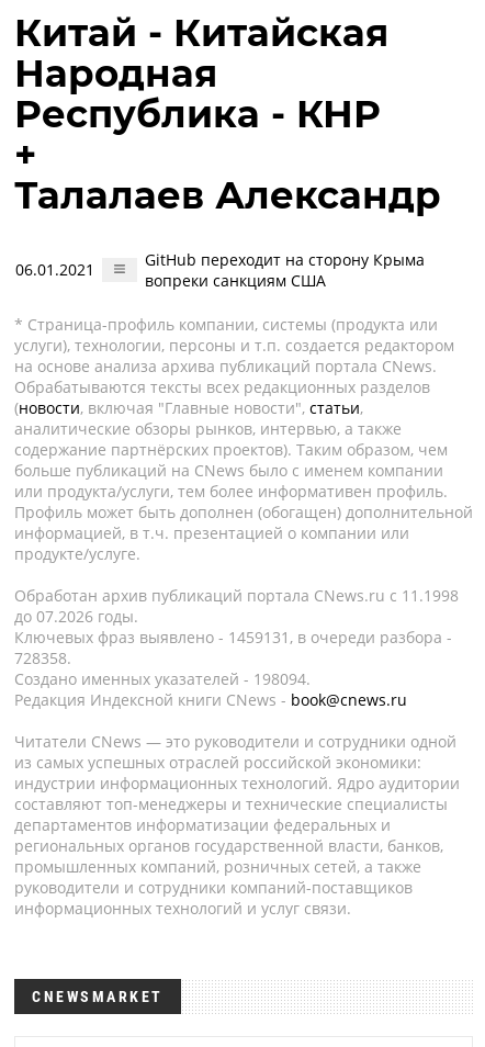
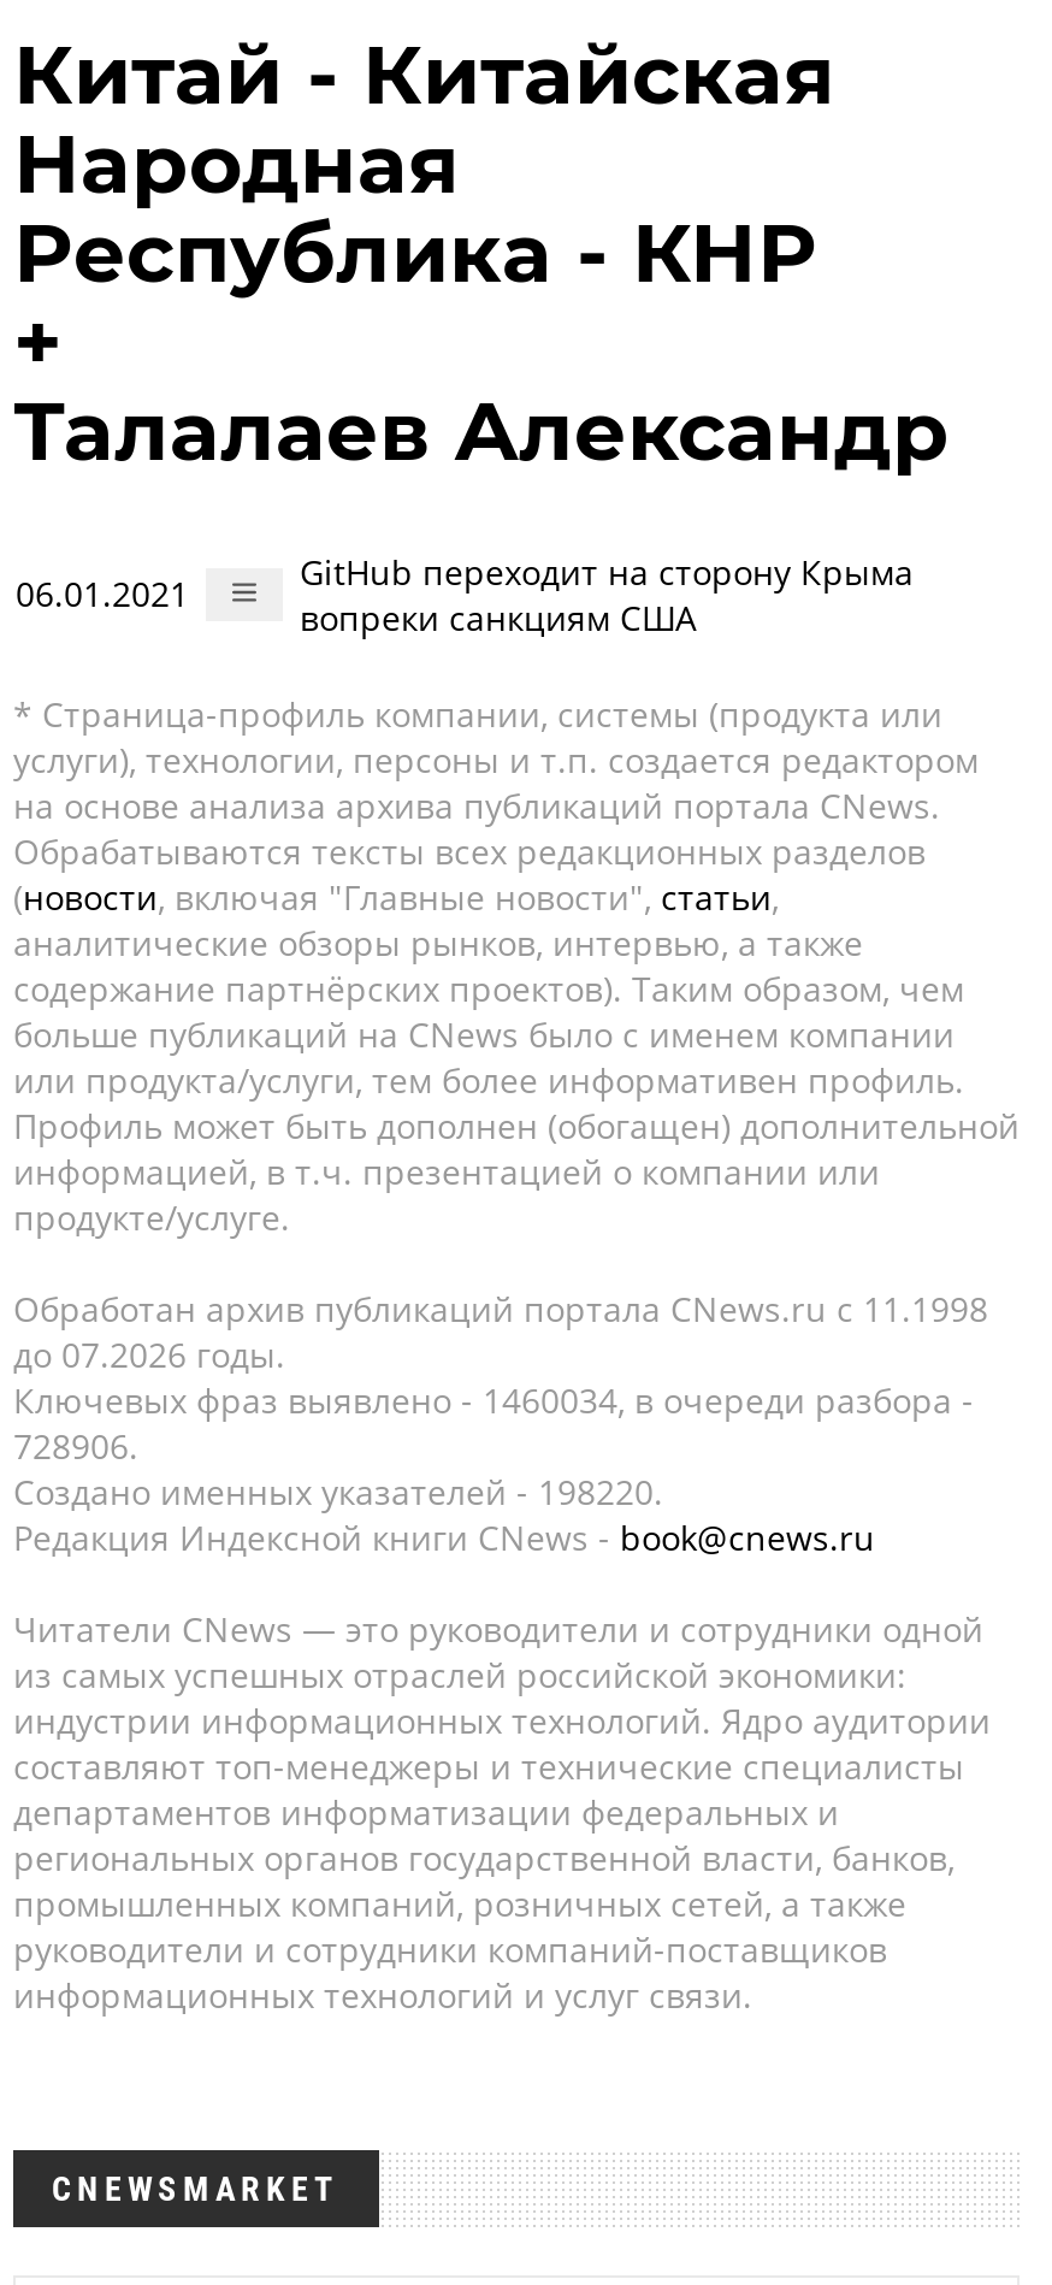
- Ключевых фраз выявлено - 1459131, в очереди разбора -
+ Ключевых фраз выявлено - 1460034, в очереди разбора -

- 728358.
+ 728906.

- Создано именных указателей - 198094.
+ Создано именных указателей - 198220.
